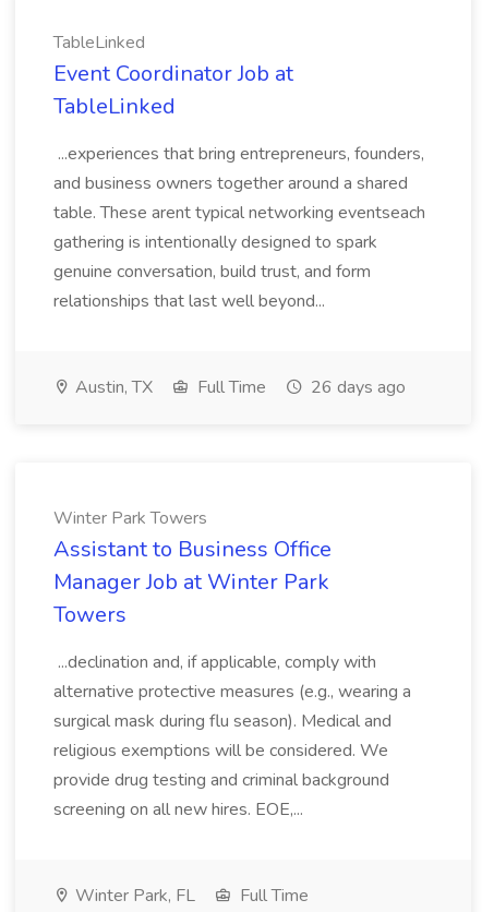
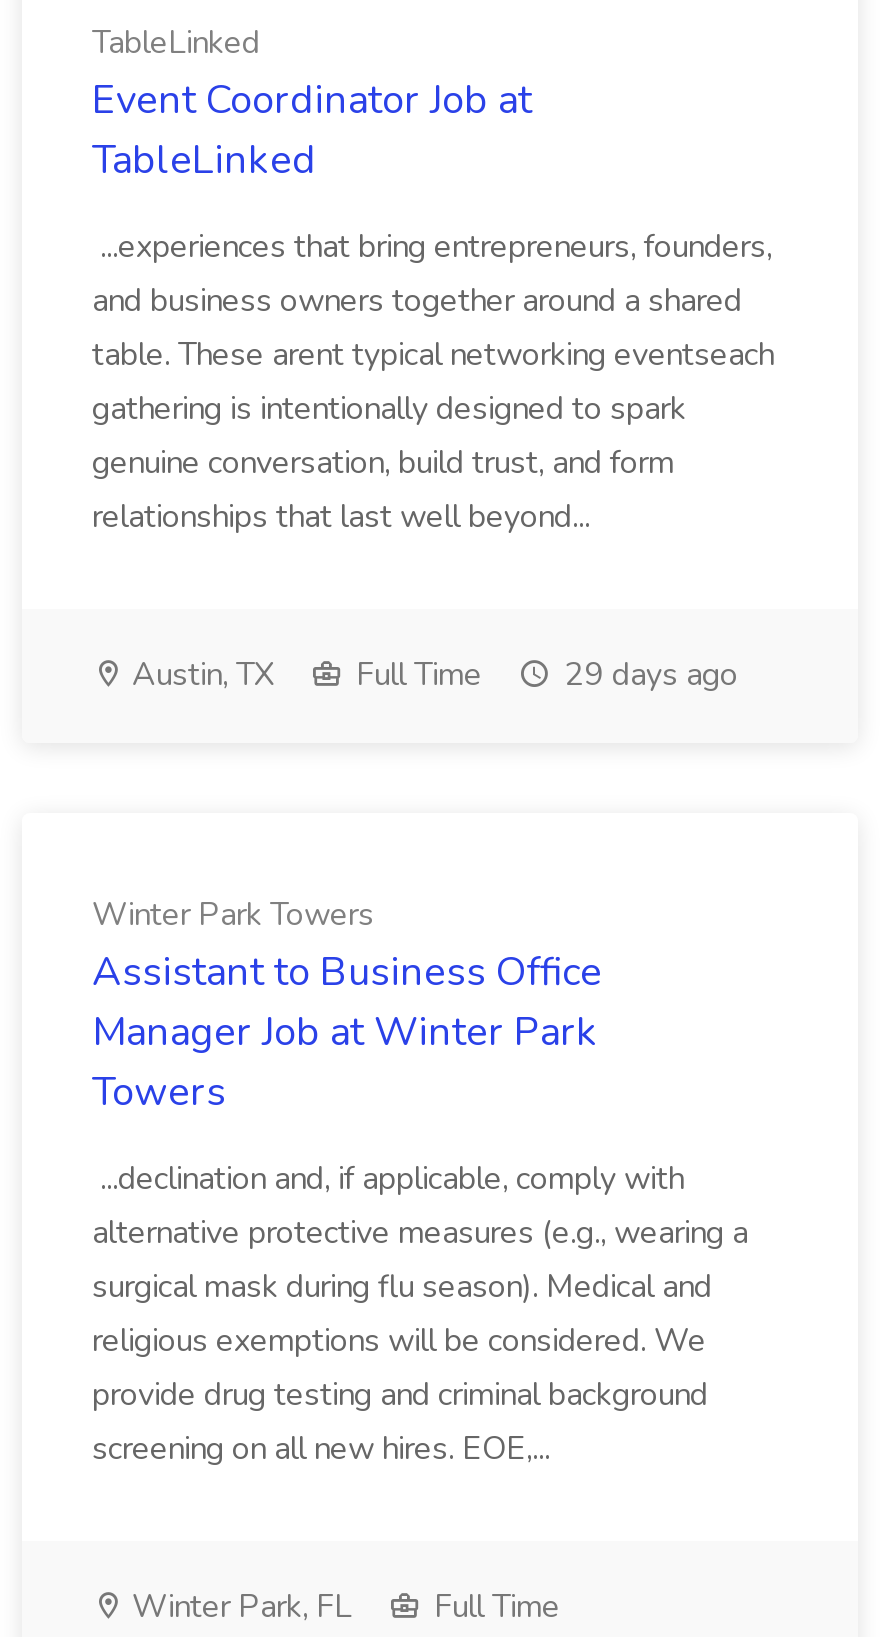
- Austin, TX Full Time 26 days ago
+ Austin, TX Full Time 29 days ago
